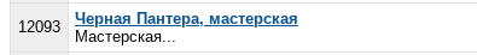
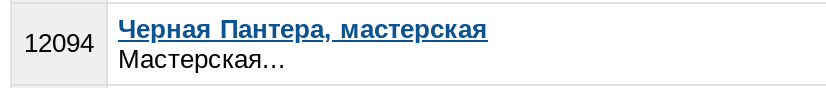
- 12093 Черная Пантера, мастерская
+ 12094 Черная Пантера, мастерская
